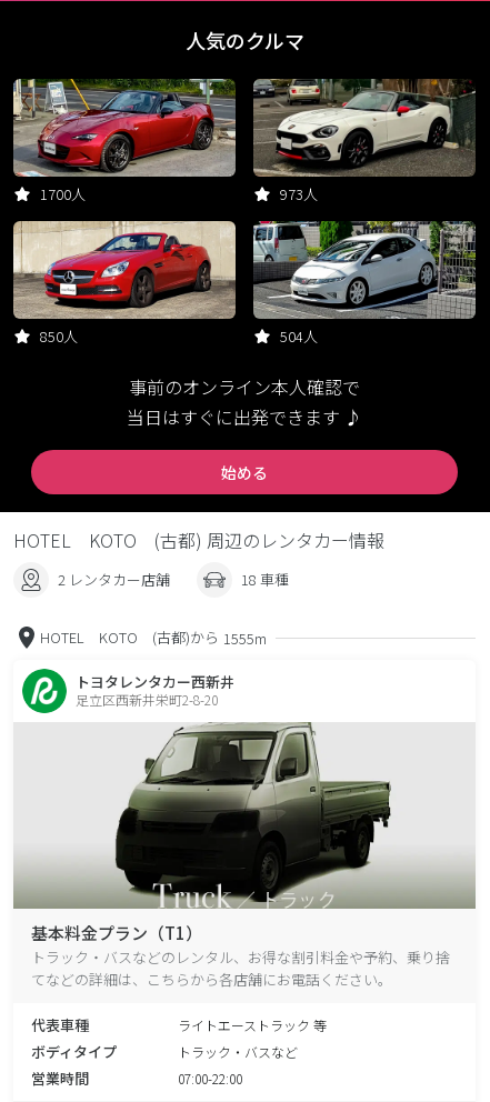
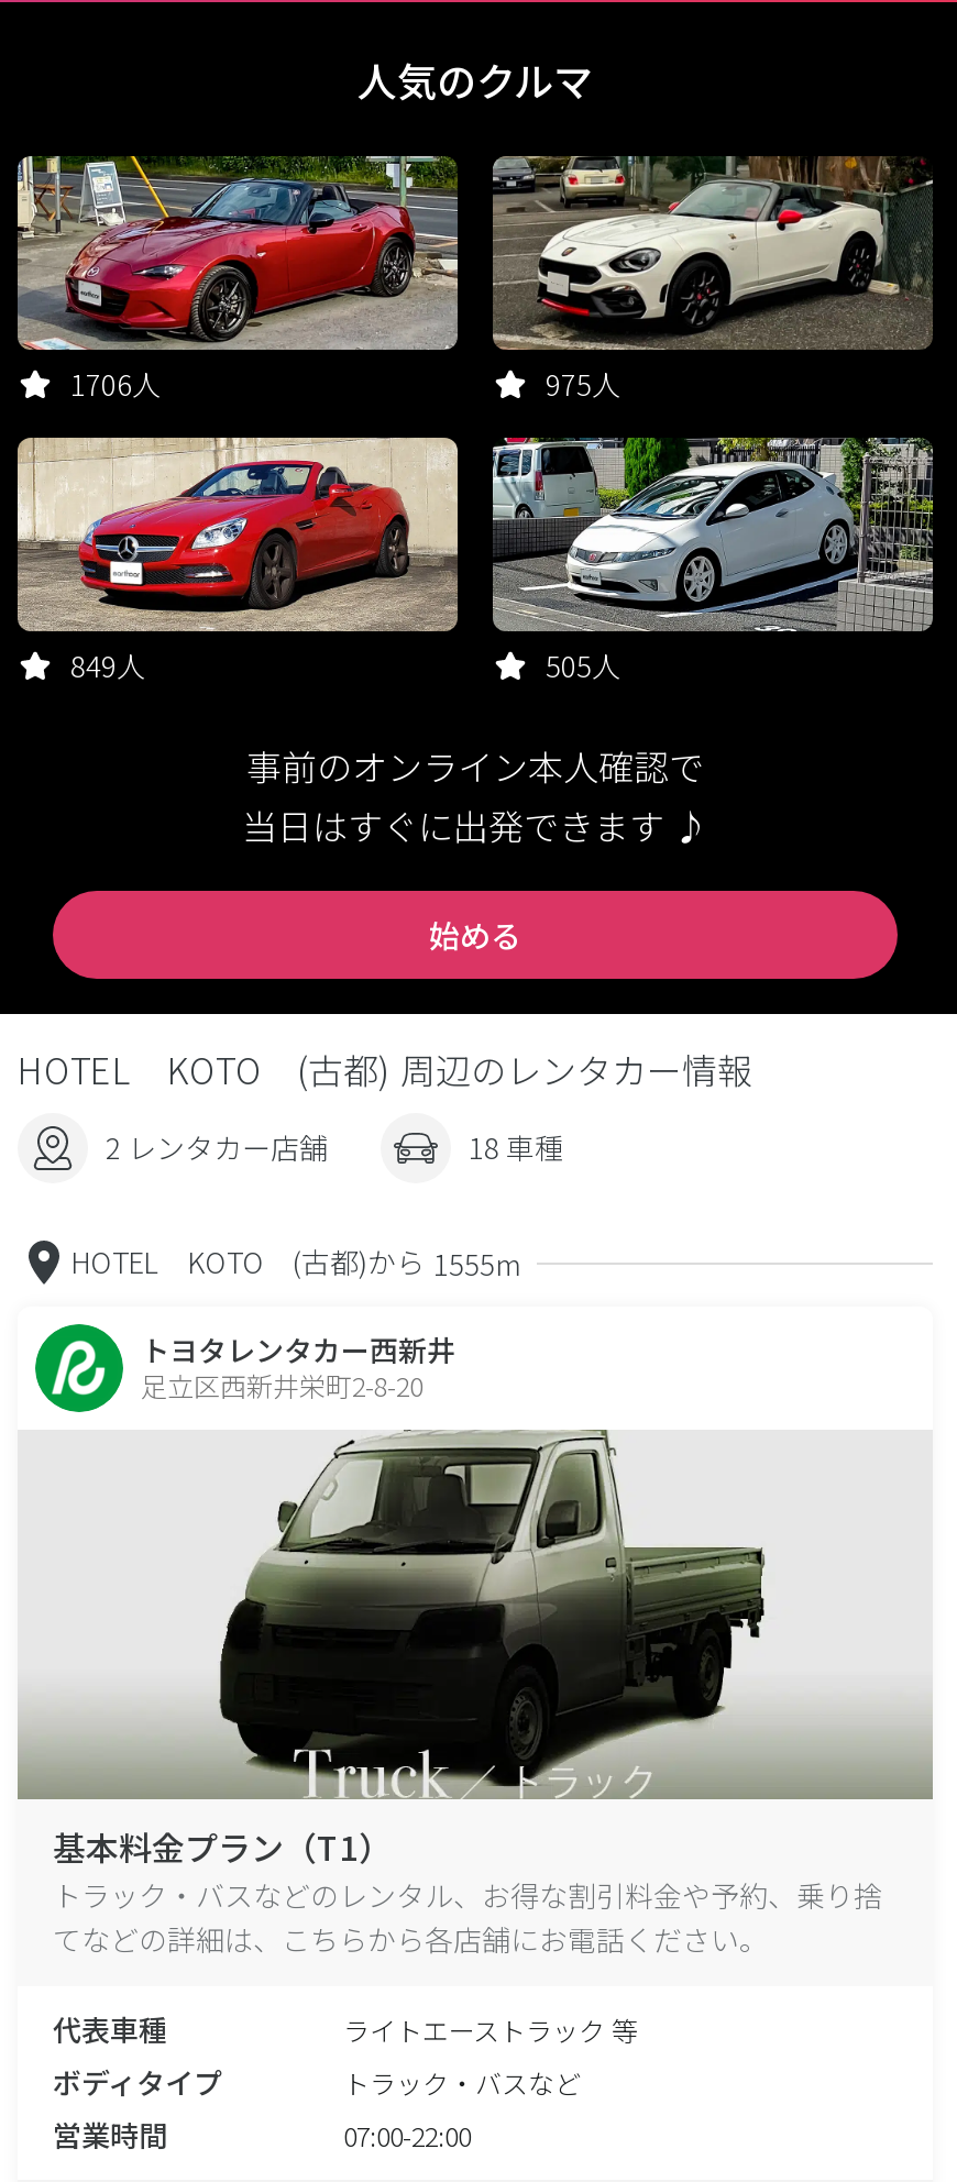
- 1700人
+ 1706人

- 973人
+ 975人

- 850人
+ 849人

- 504人
+ 505人
